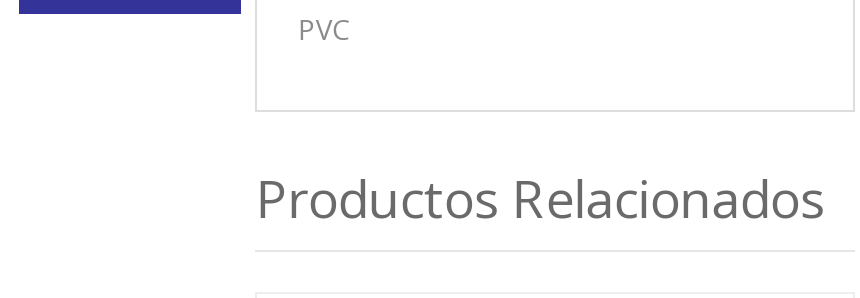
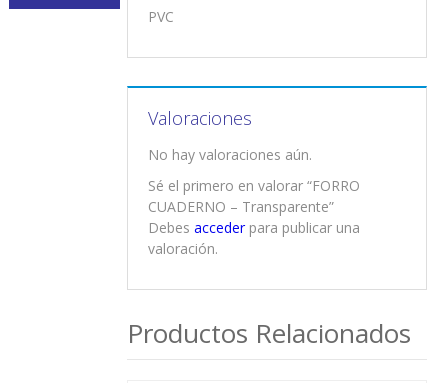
+ Valoraciones
+ No hay valoraciones aún.
+ Sé el primero en valorar “FORRO
+ CUADERNO – Transparente”
+ Debes acceder para publicar una
+ valoración.
